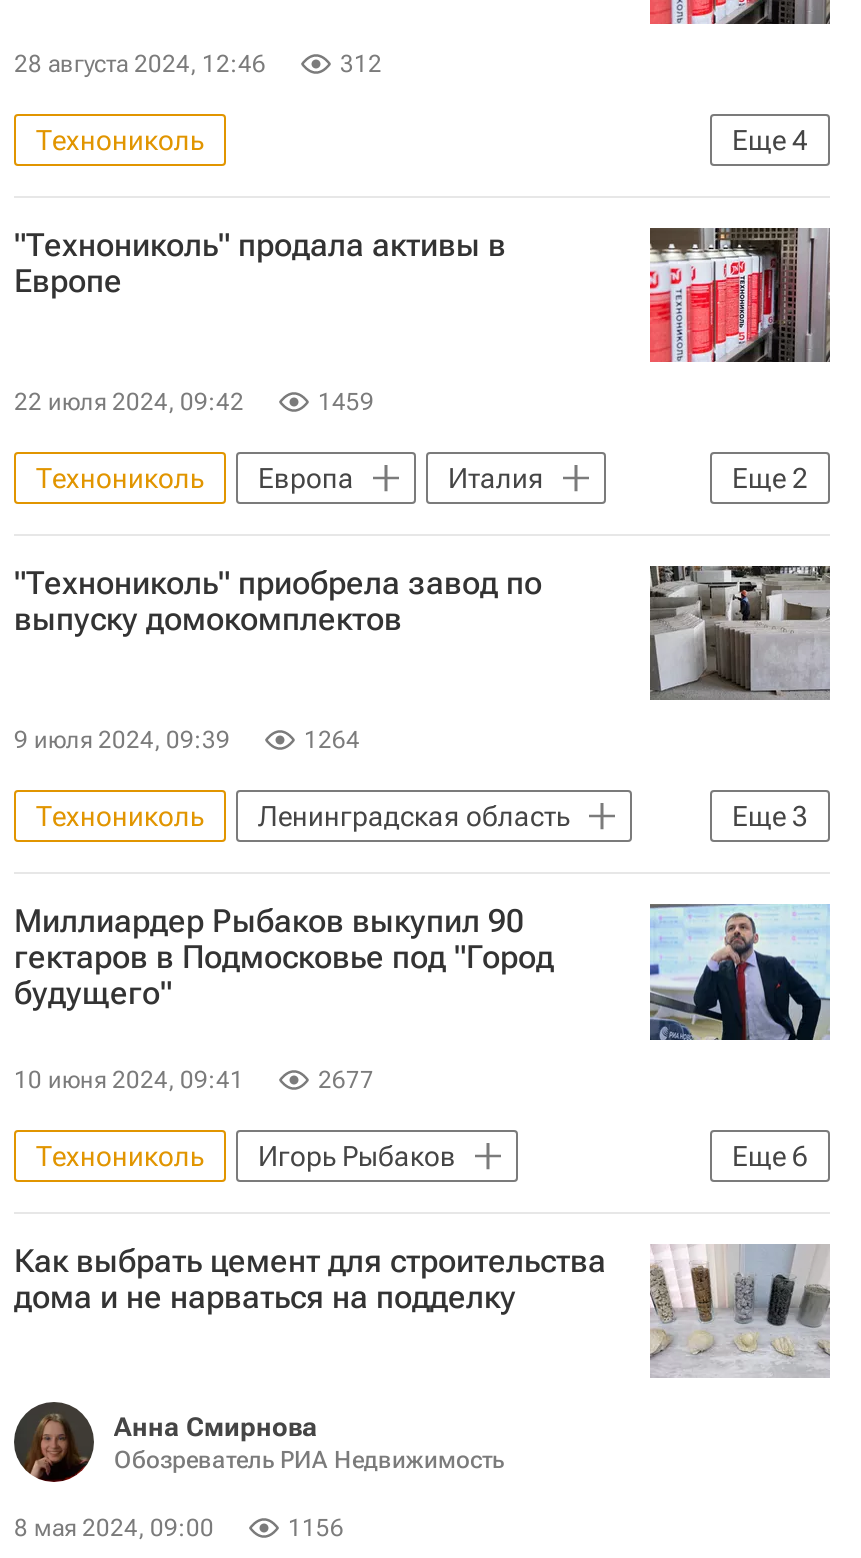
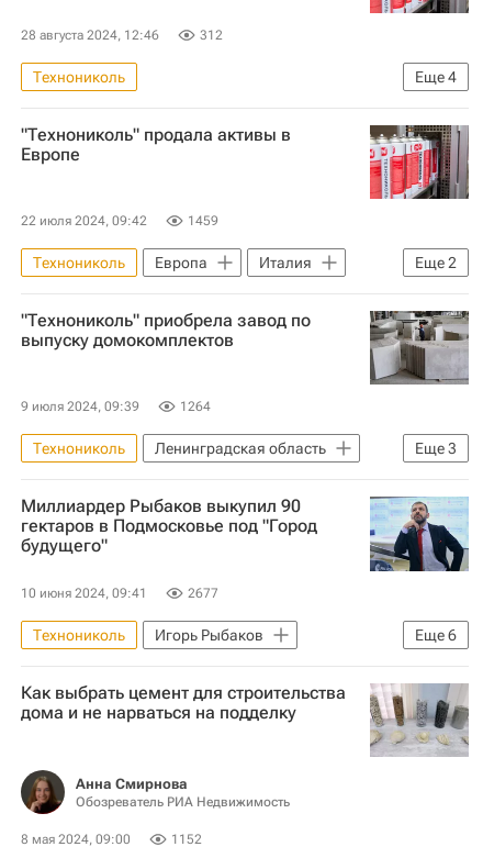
- 1156
+ 1152
